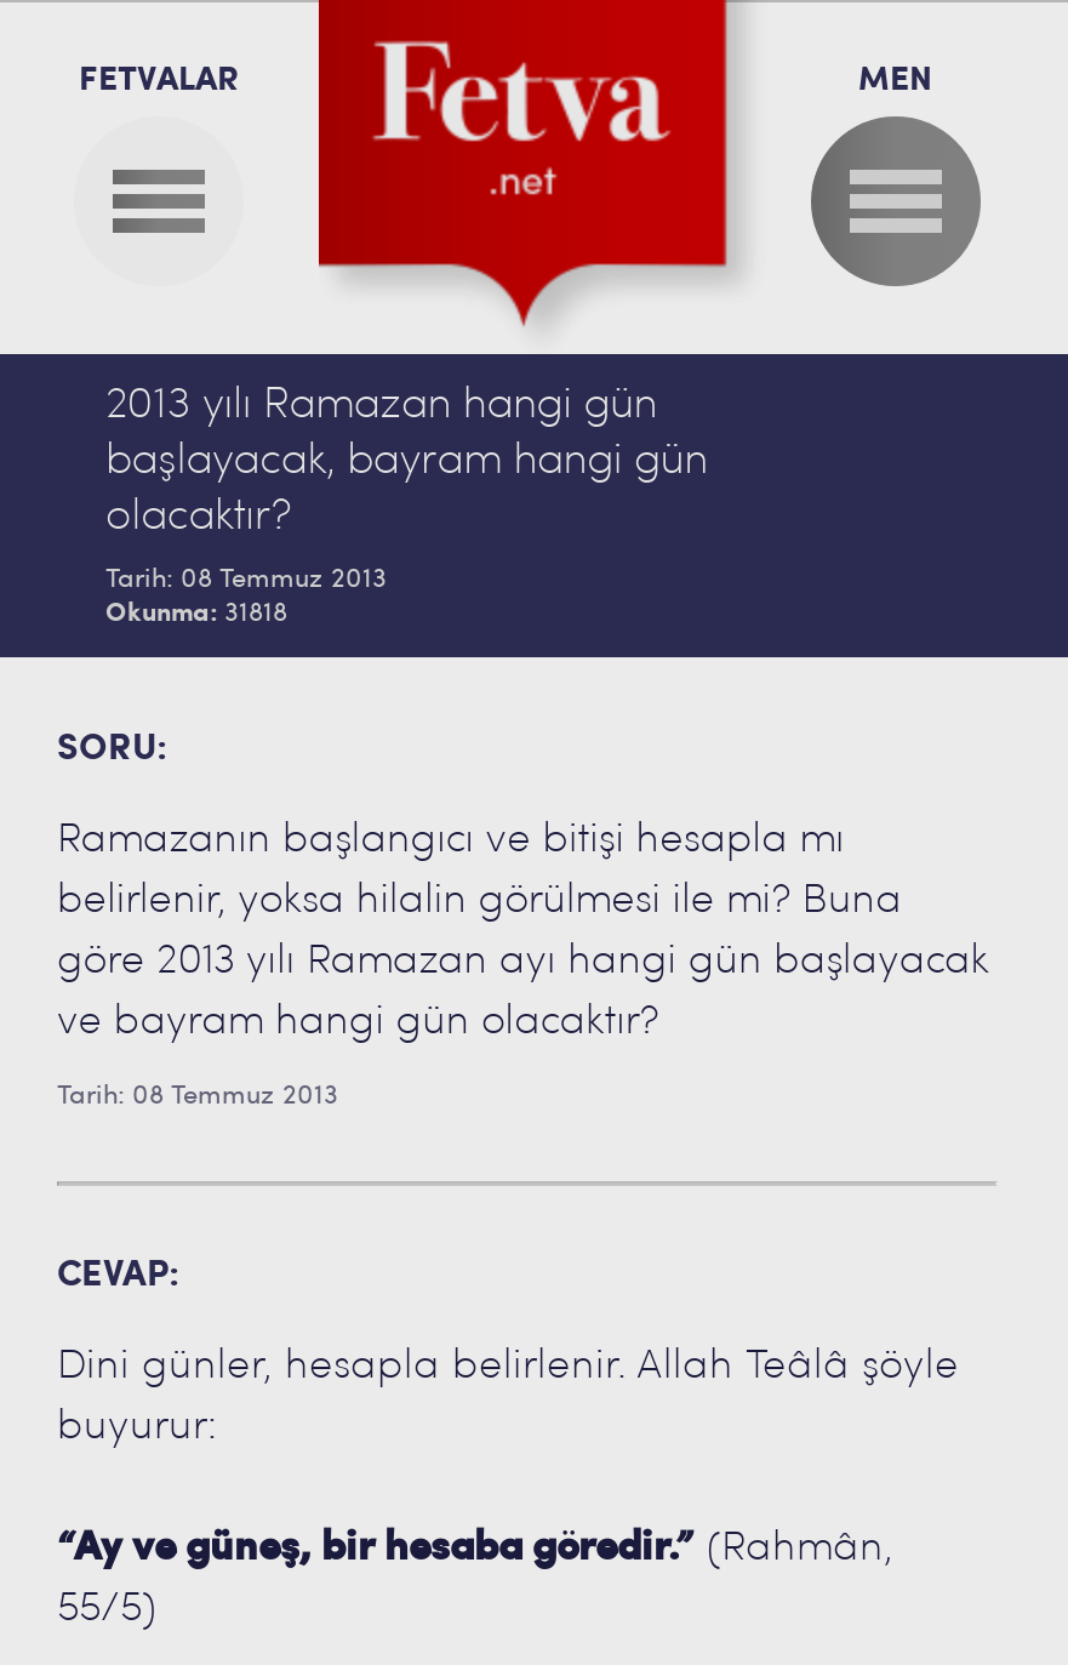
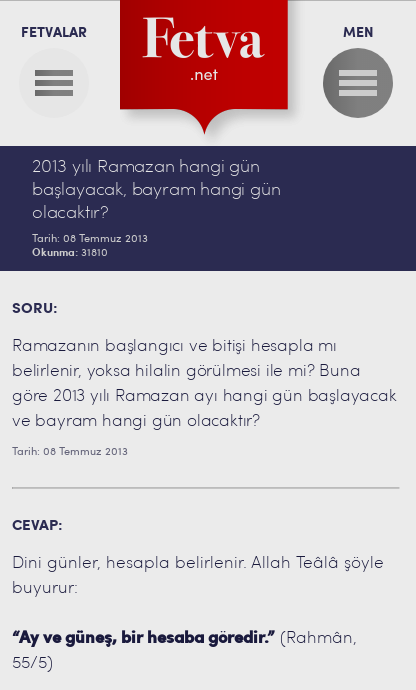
- Okunma: 31818
+ Okunma: 31810
